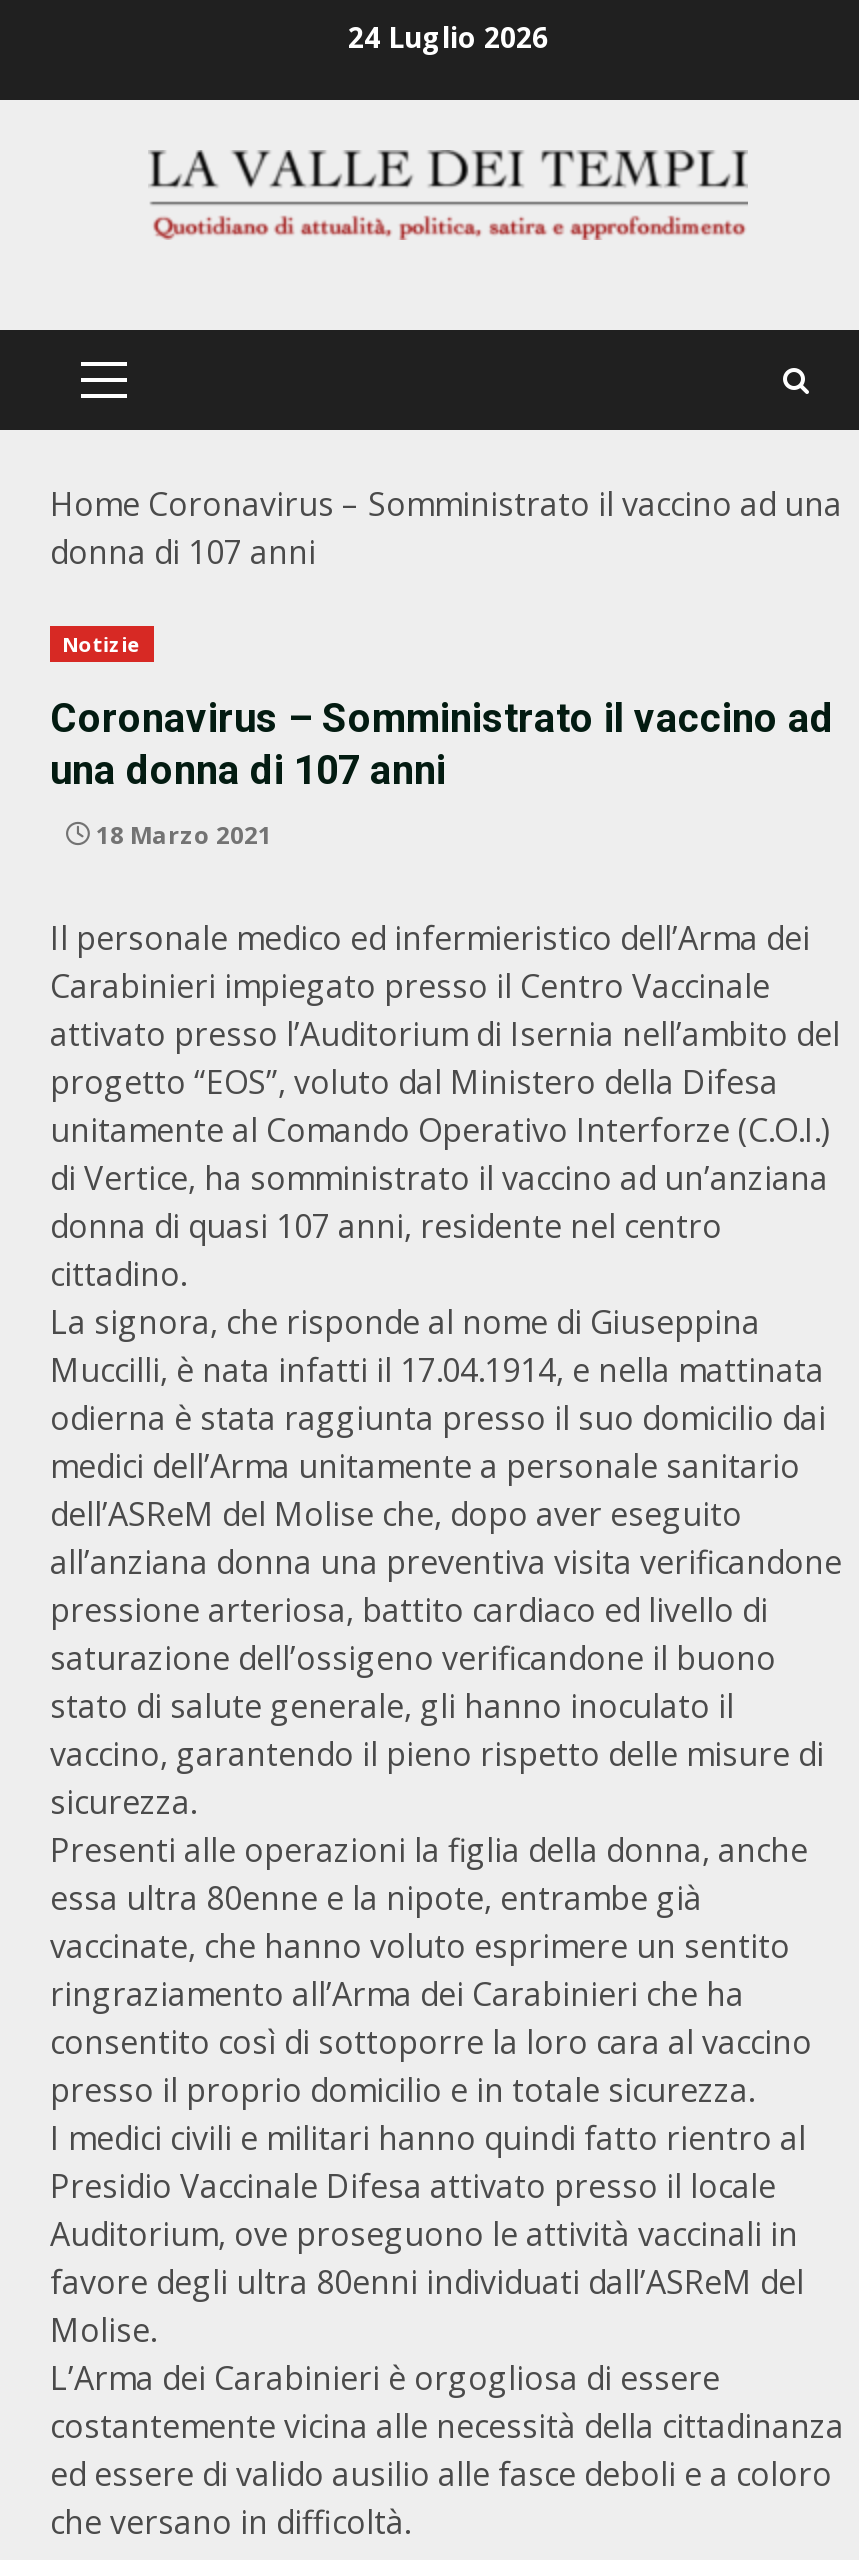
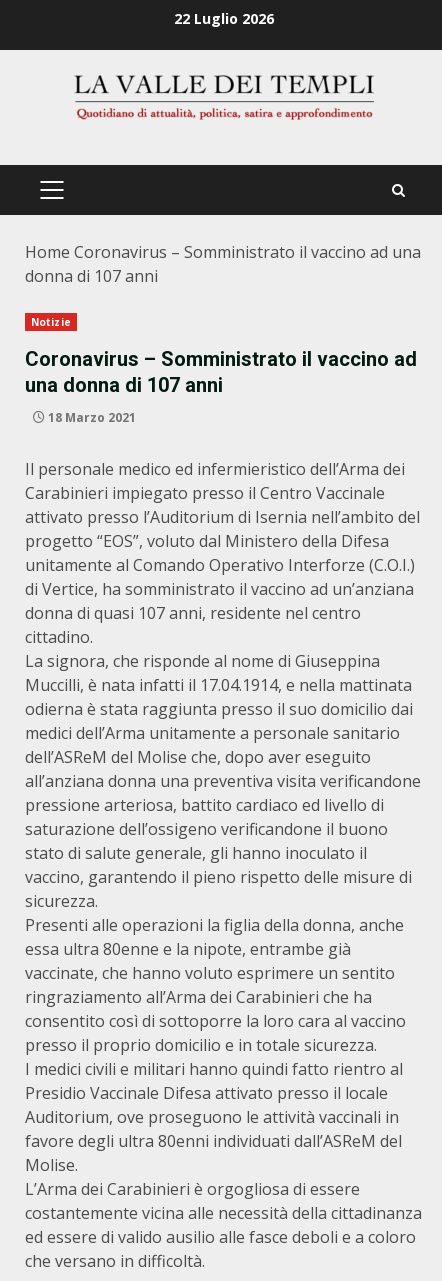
- 24 Luglio 2026
+ 22 Luglio 2026
